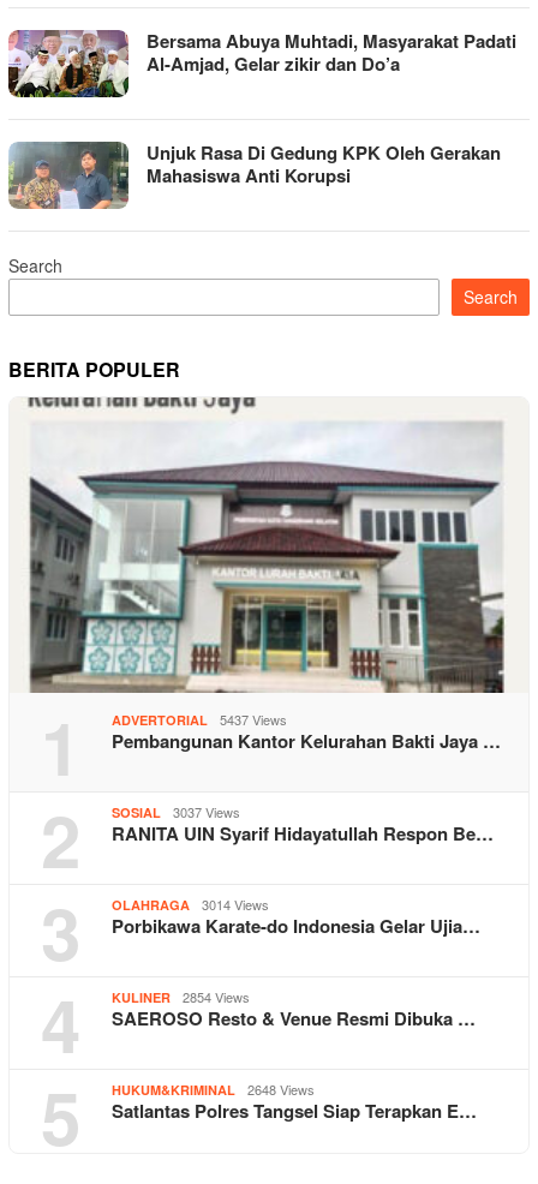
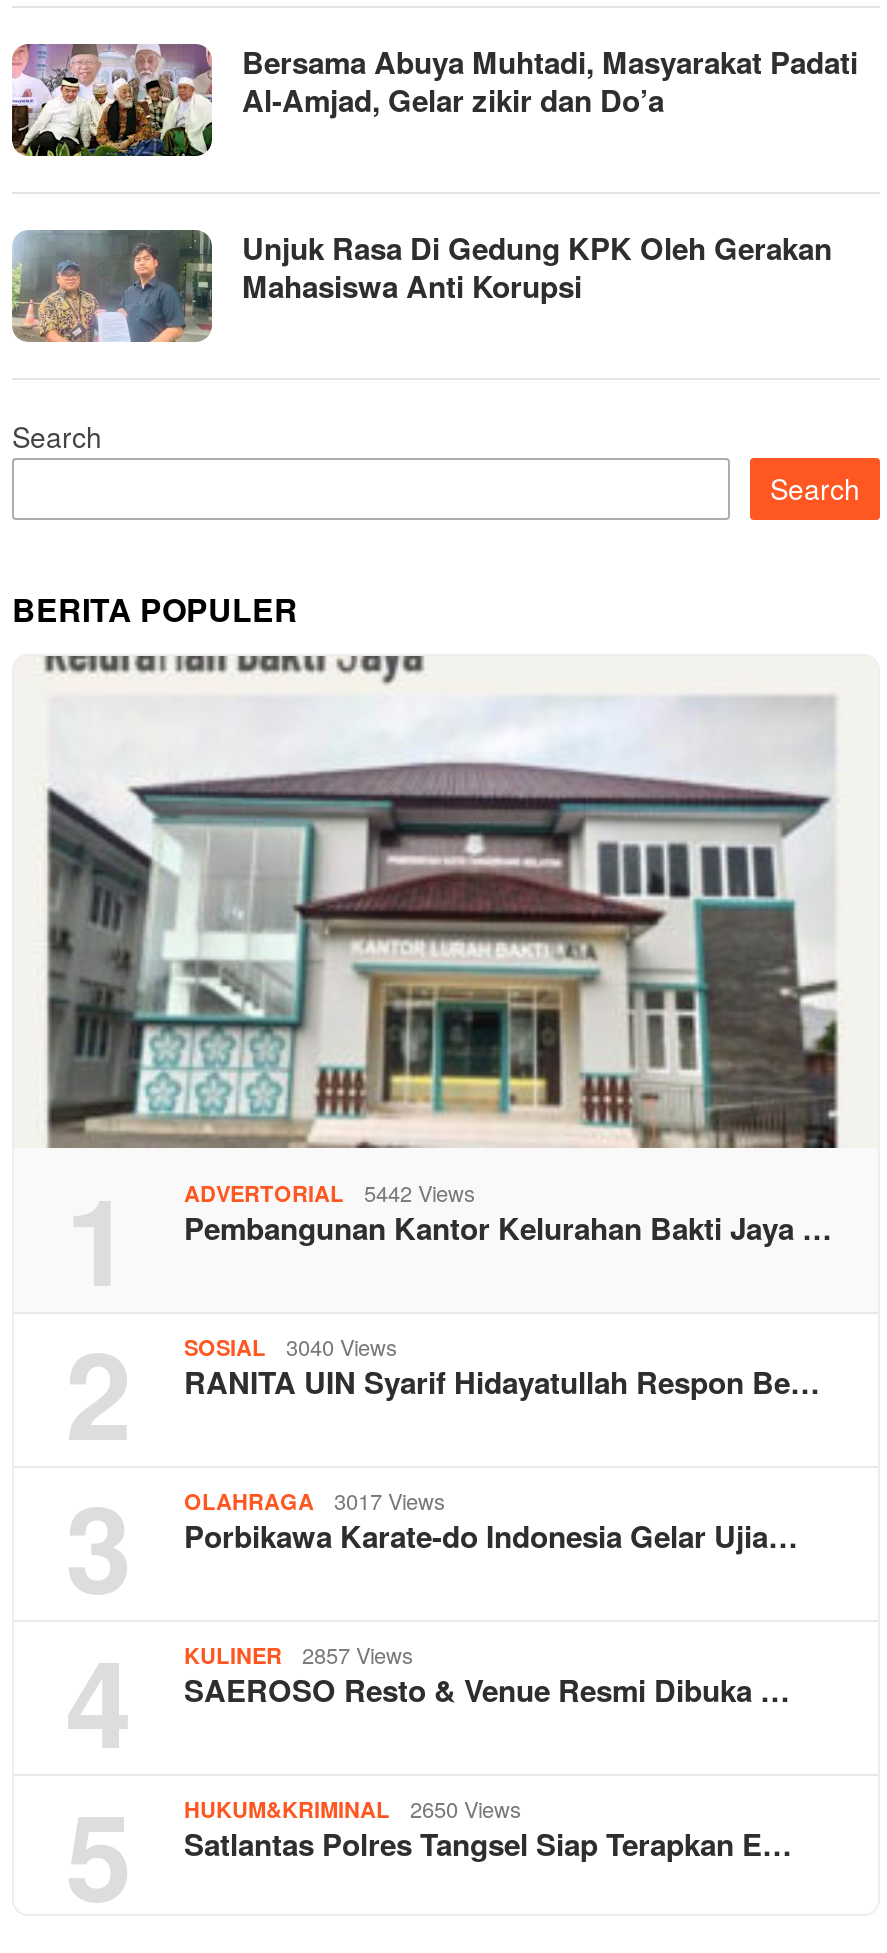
- ADVERTORIAL 5437 Views
+ ADVERTORIAL 5442 Views

- SOSIAL 3037 Views
+ SOSIAL 3040 Views

- OLAHRAGA 3014 Views
+ OLAHRAGA 3017 Views

- KULINER 2854 Views
+ KULINER 2857 Views

- HUKUM&KRIMINAL 2648 Views
+ HUKUM&KRIMINAL 2650 Views
